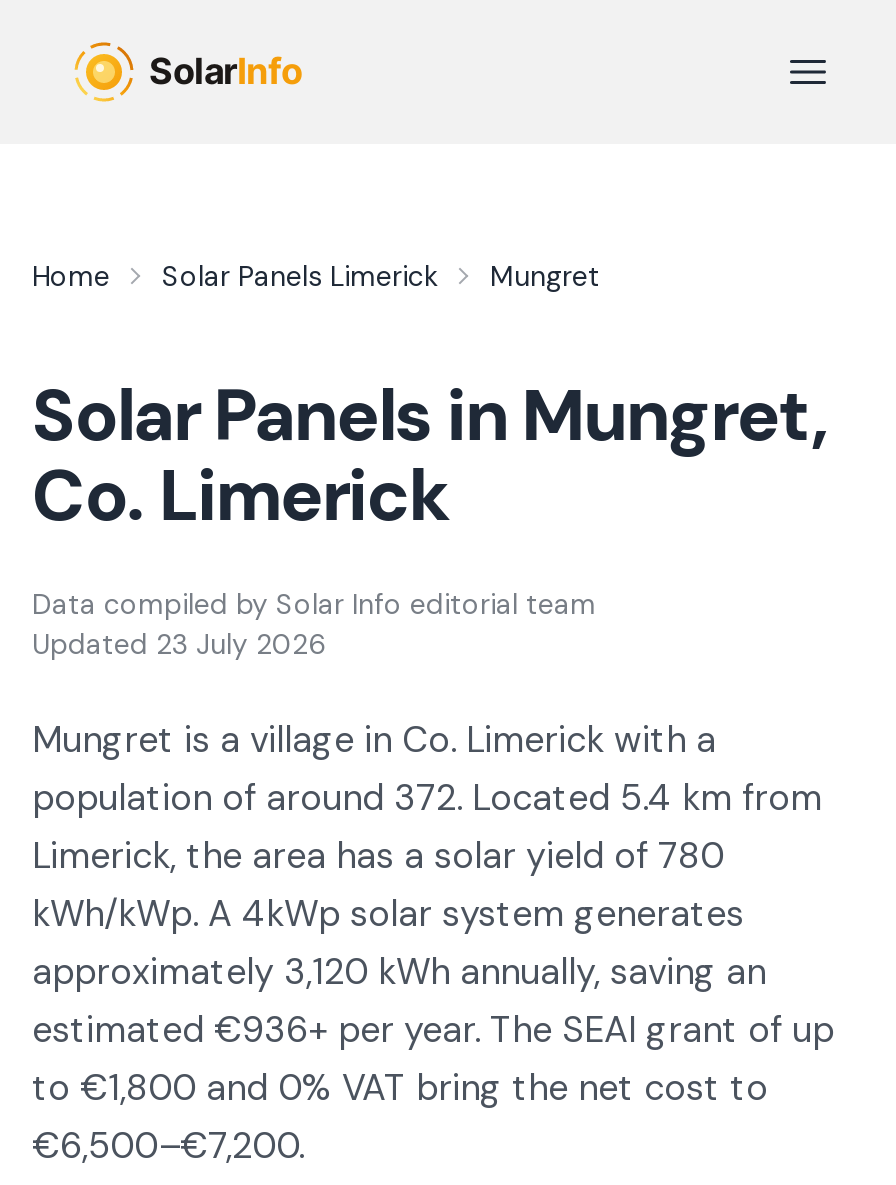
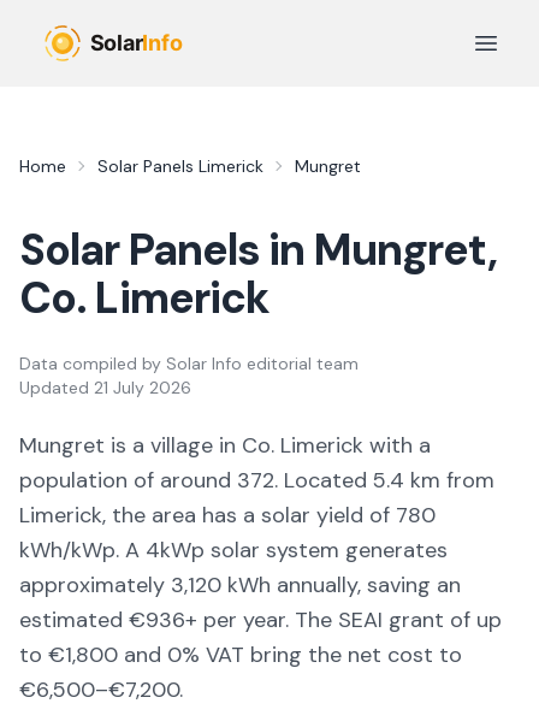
- Updated 23 July 2026
+ Updated 21 July 2026
